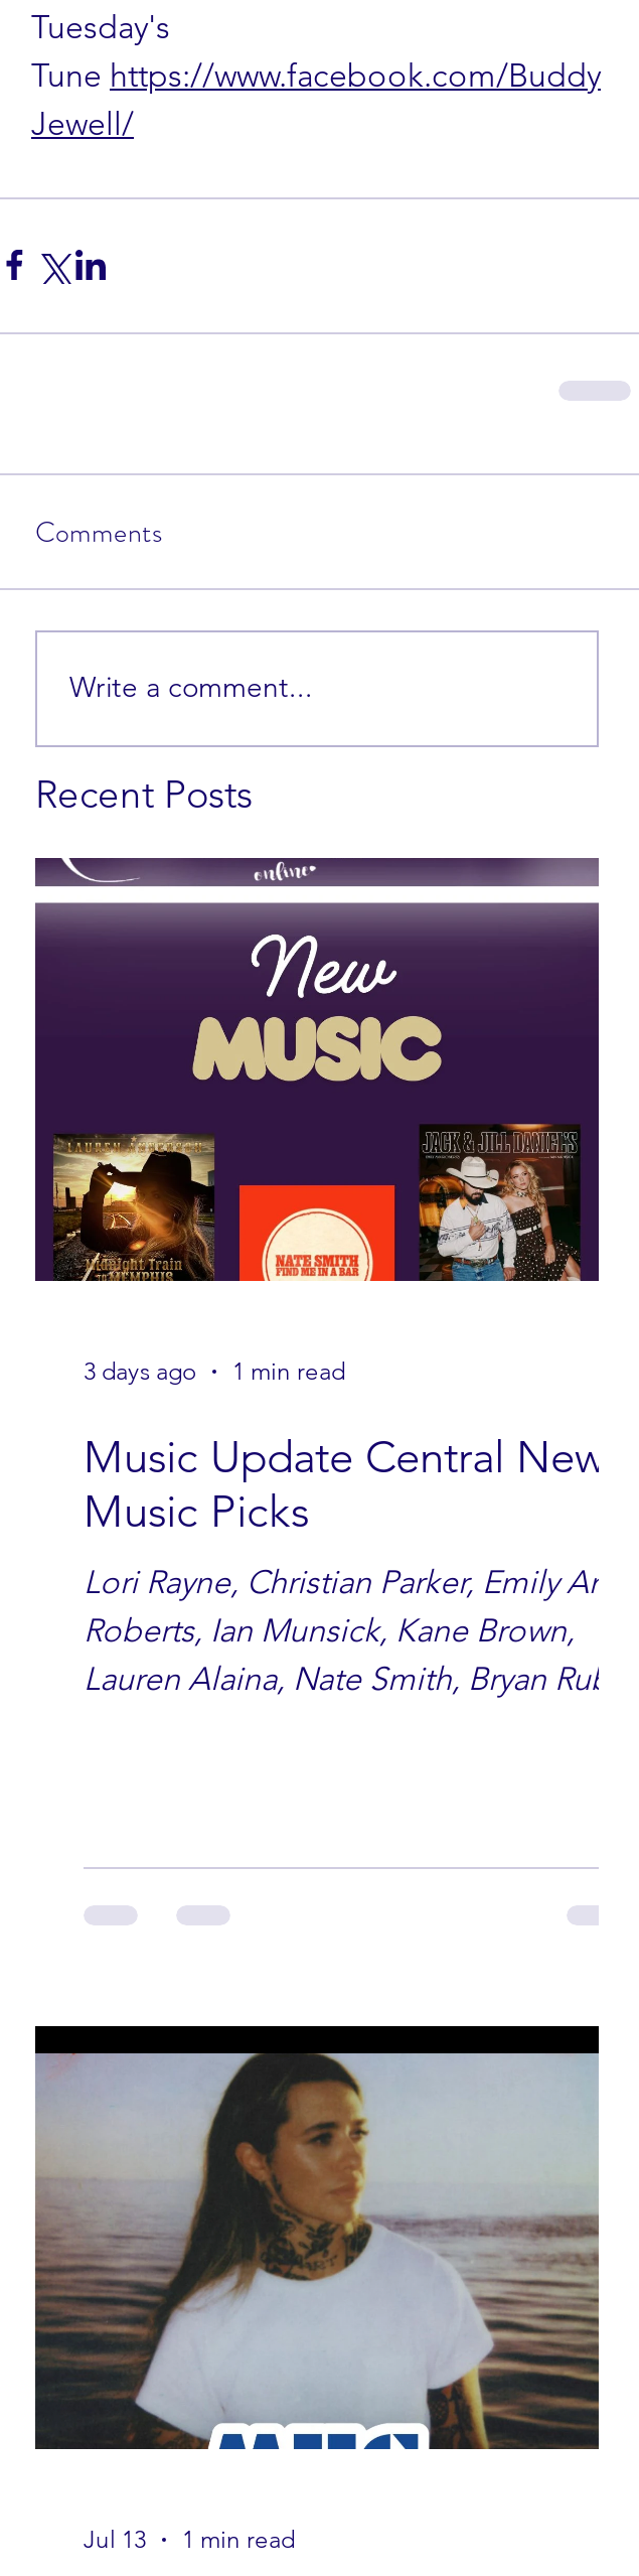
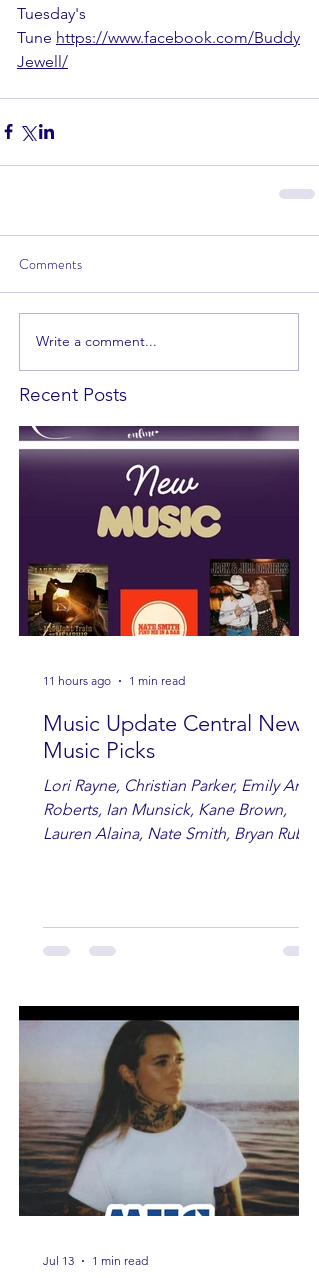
- 3 days ago 1 min read
+ 11 hours ago 1 min read
